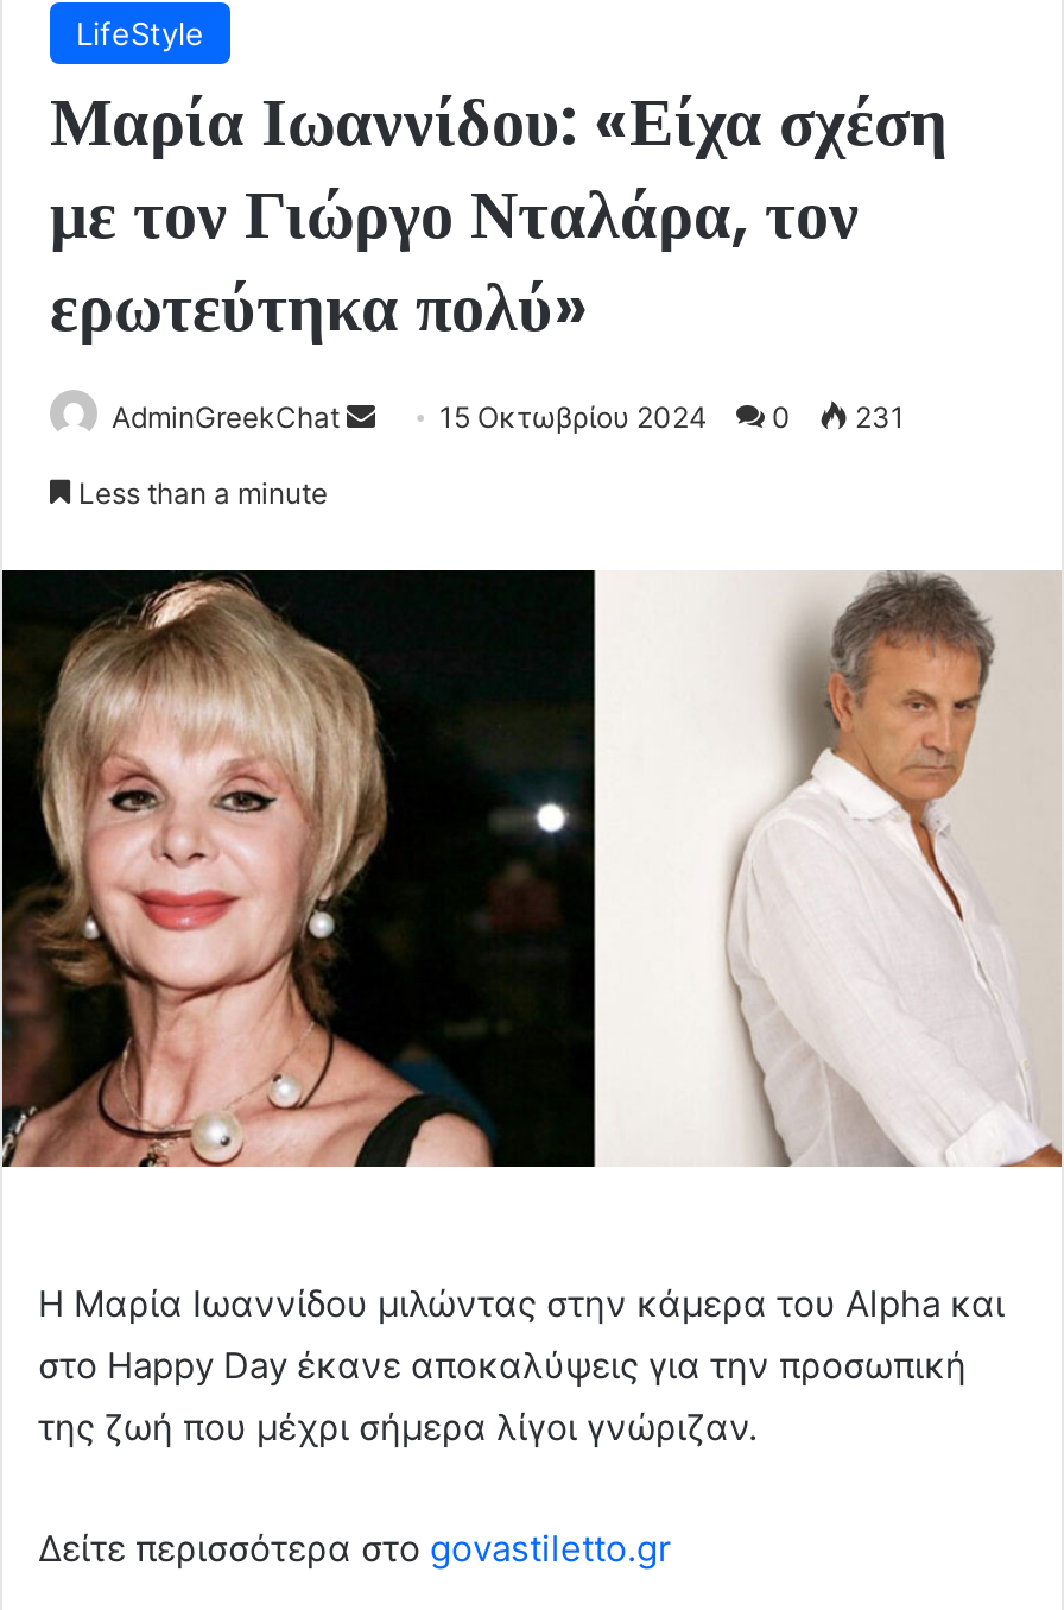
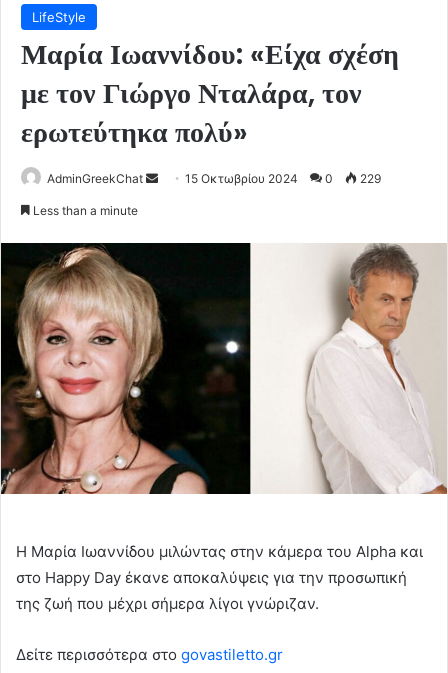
- 231
+ 229
